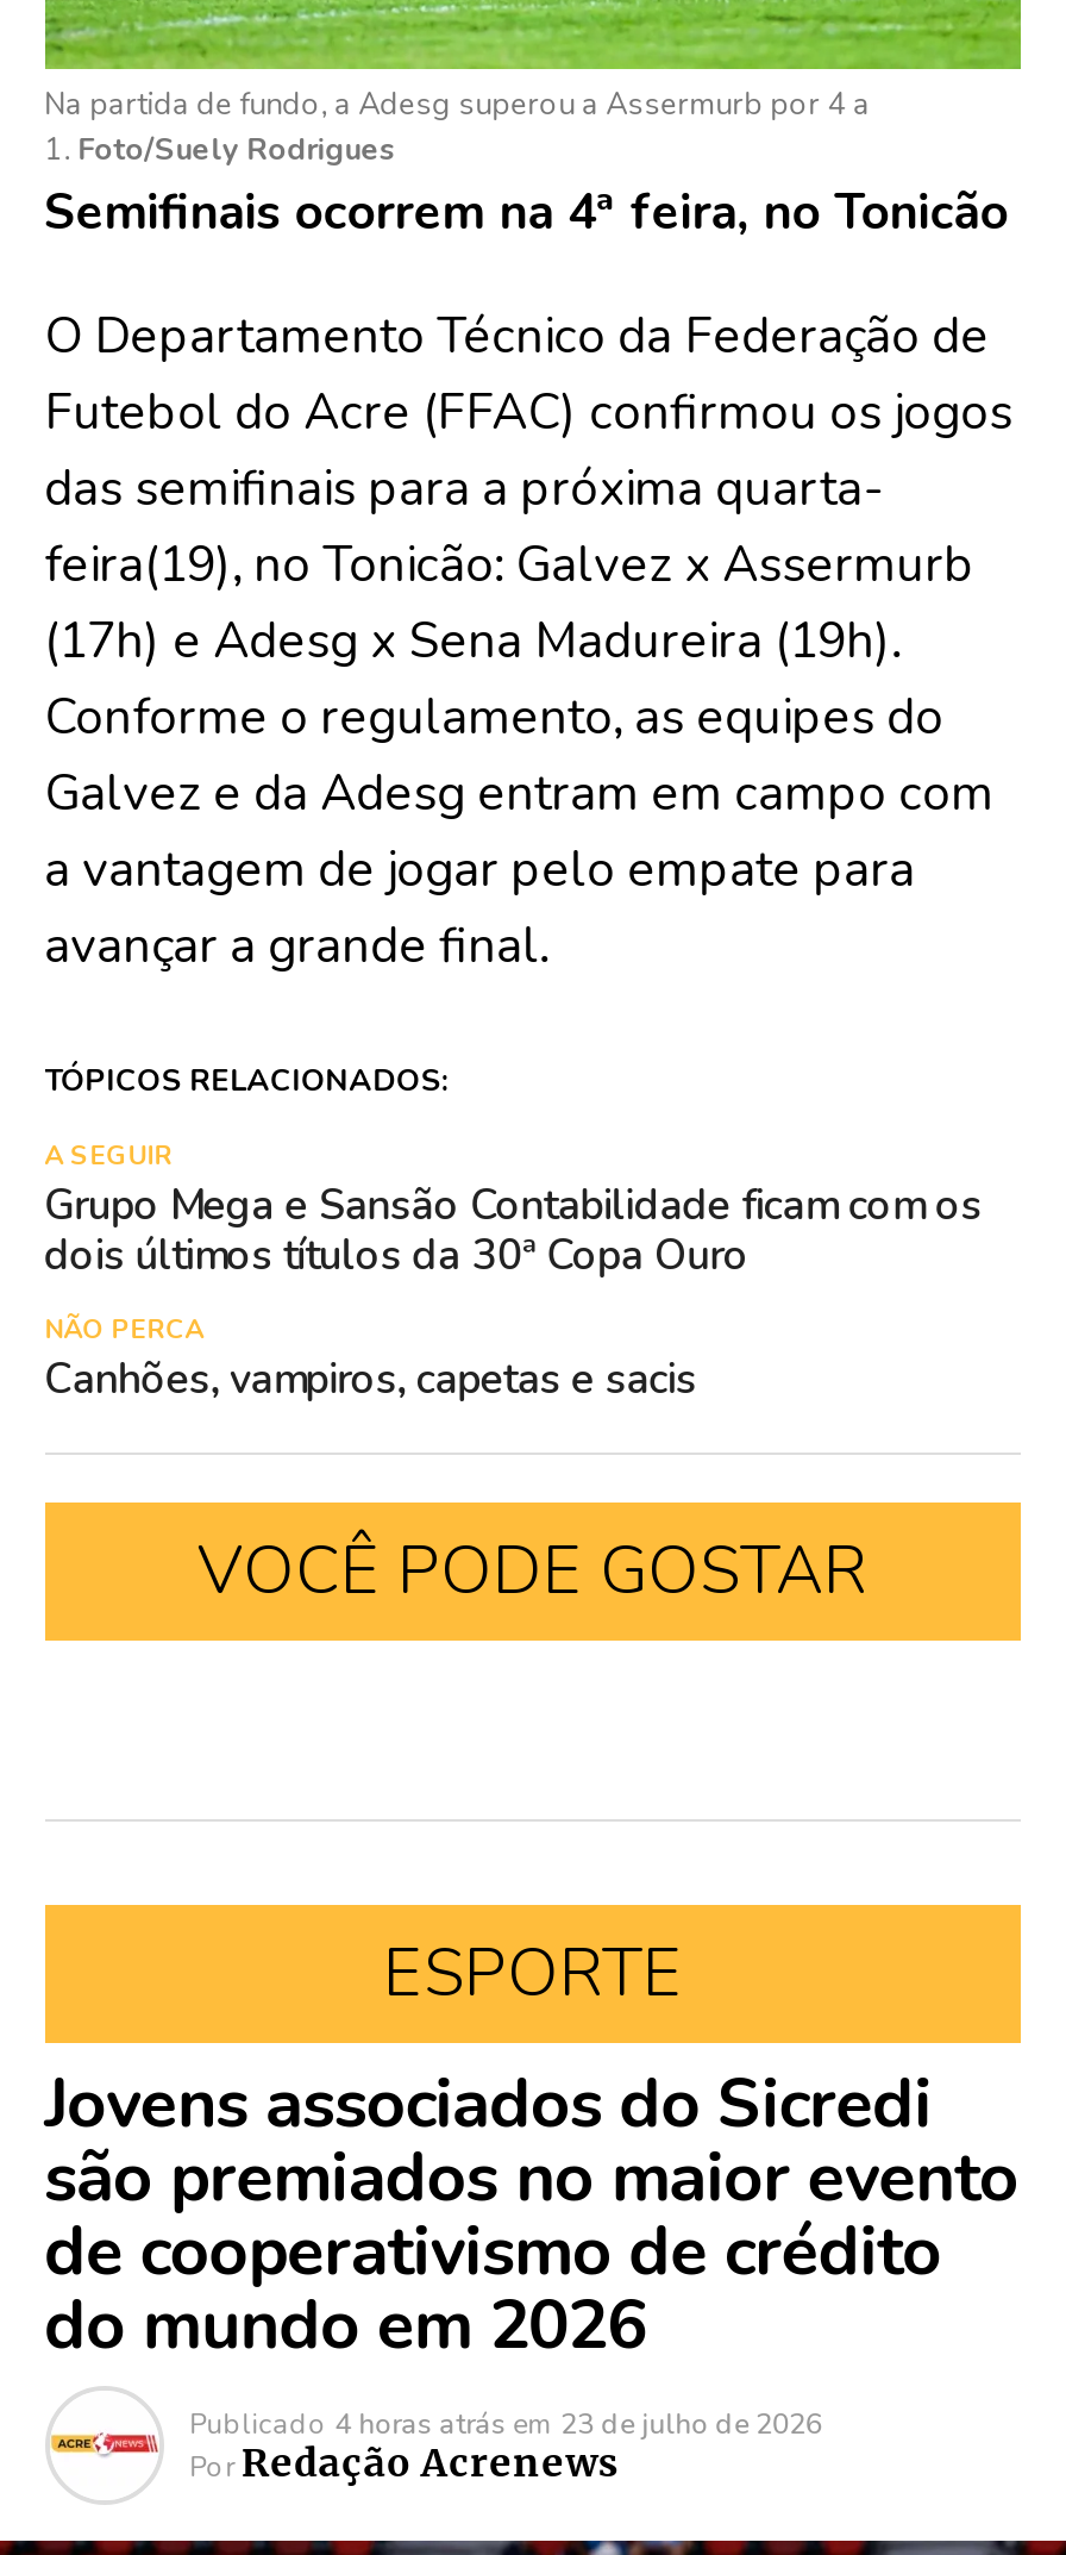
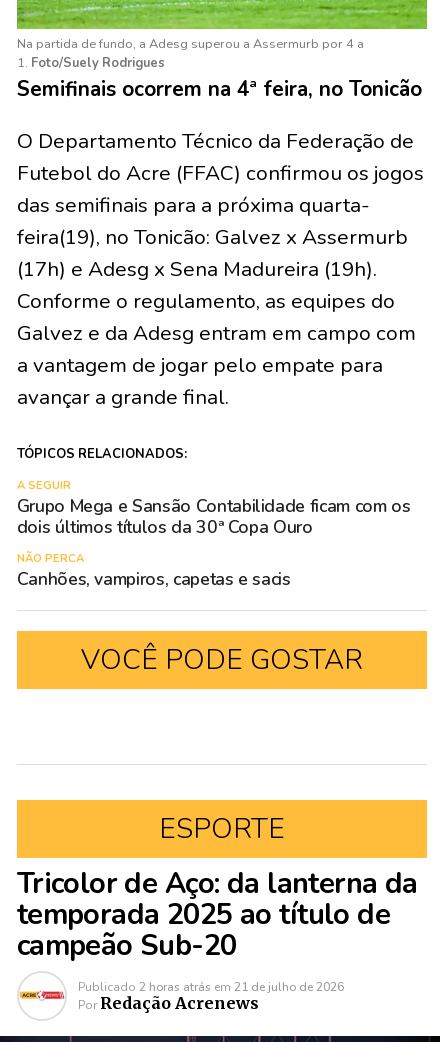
- Jovens associados do Sicredi
- são premiados no maior evento
- de cooperativismo de crédito
- do mundo em 2026
- Publicado 4 horas atrás em 23 de julho de 2026
+ Tricolor de Aço: da lanterna da
+ temporada 2025 ao título de
+ campeão Sub-20
+ Publicado 2 horas atrás em 21 de julho de 2026
